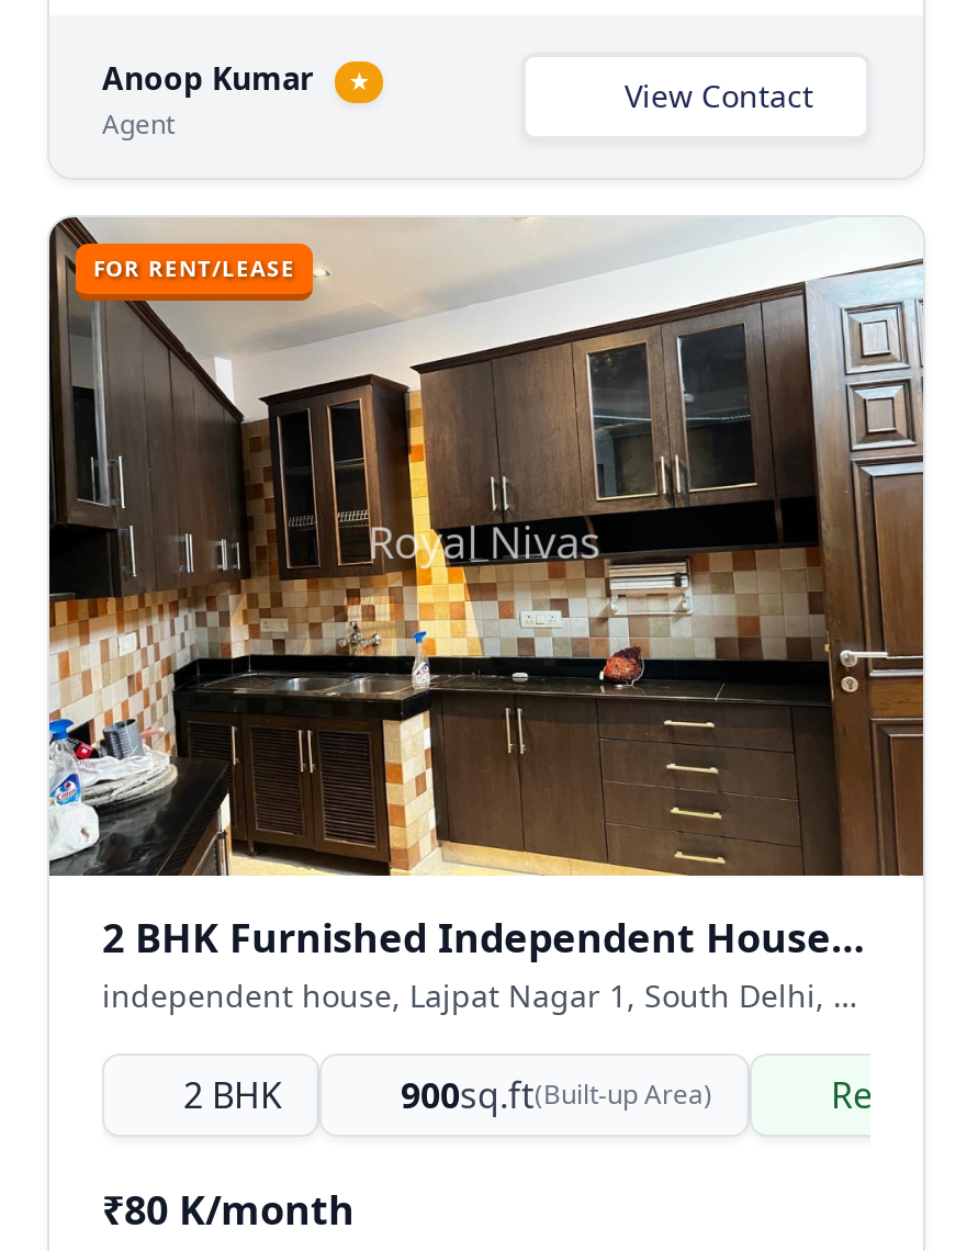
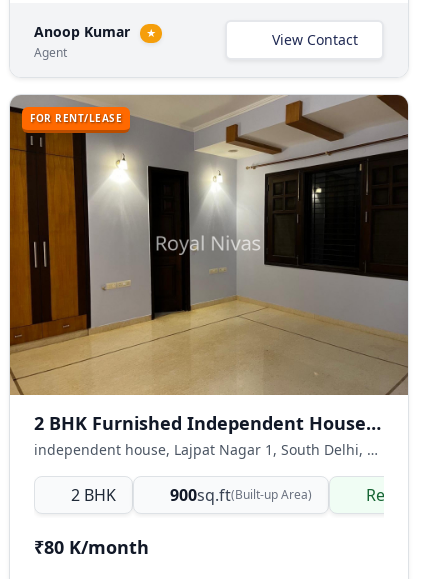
- [image]
+ [image]
